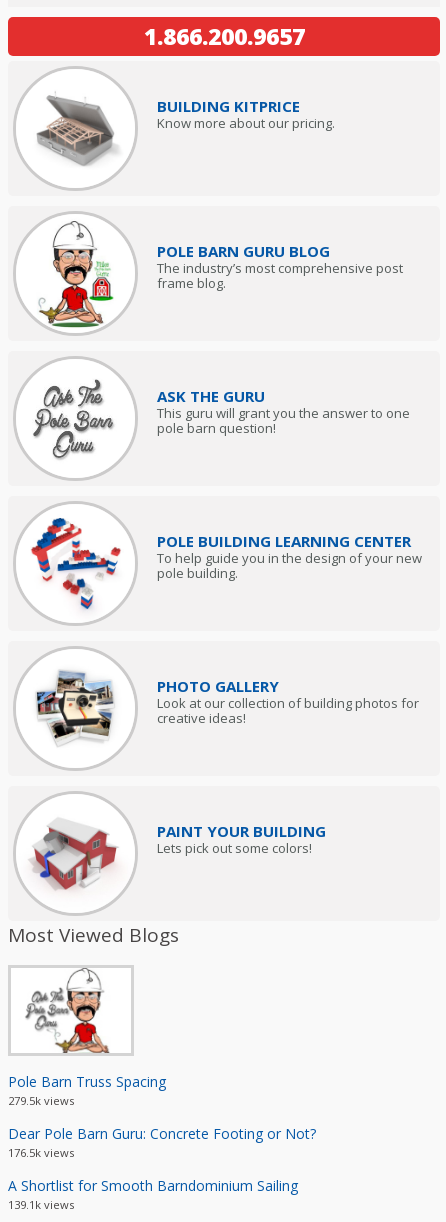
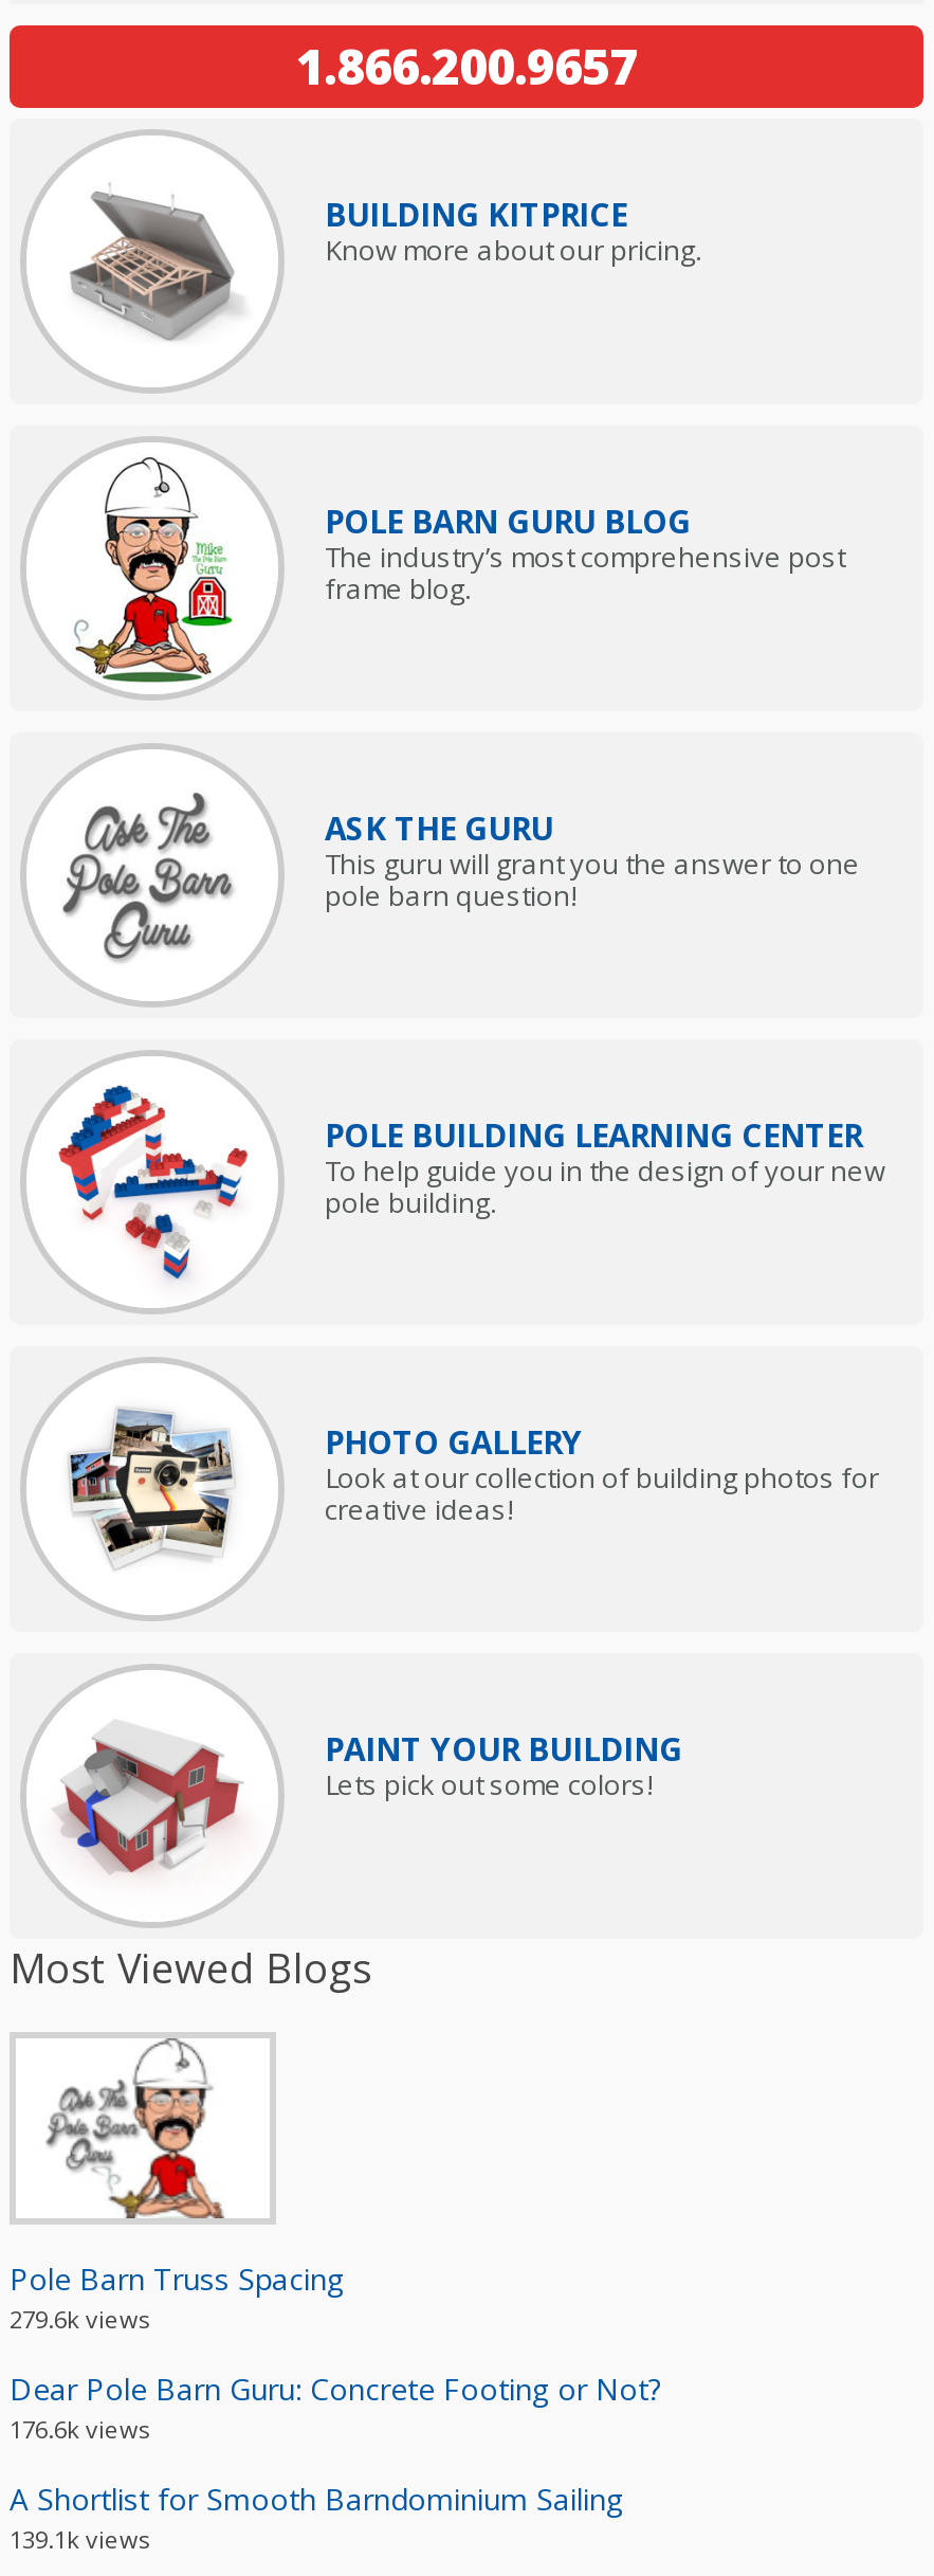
- 279.5k views
+ 279.6k views

- 176.5k views
+ 176.6k views
